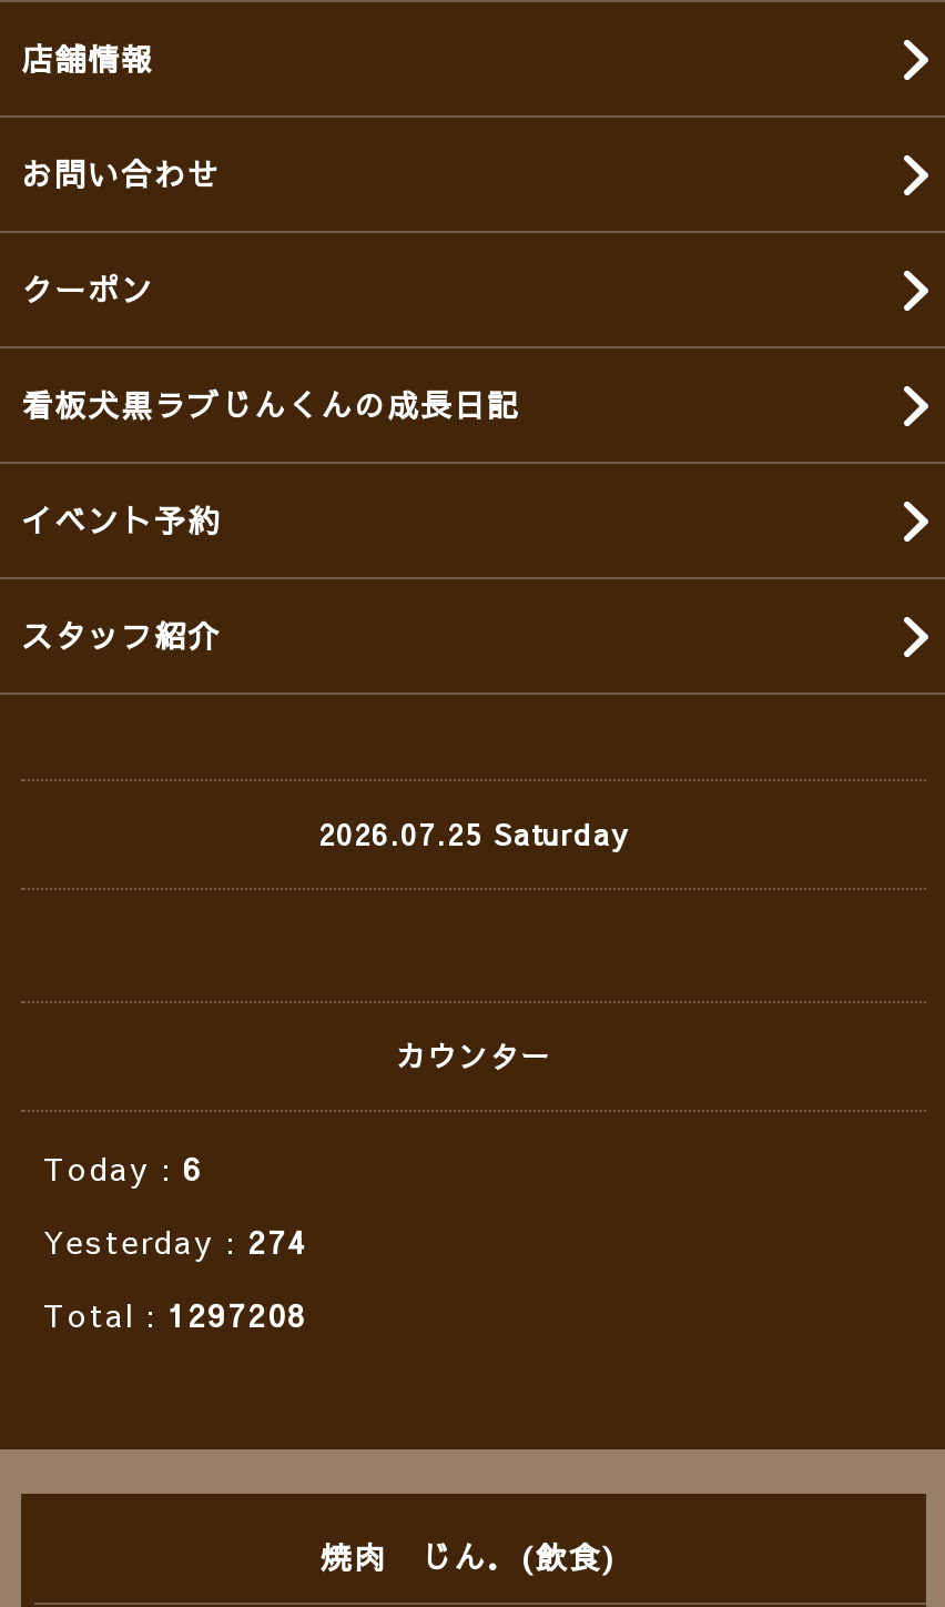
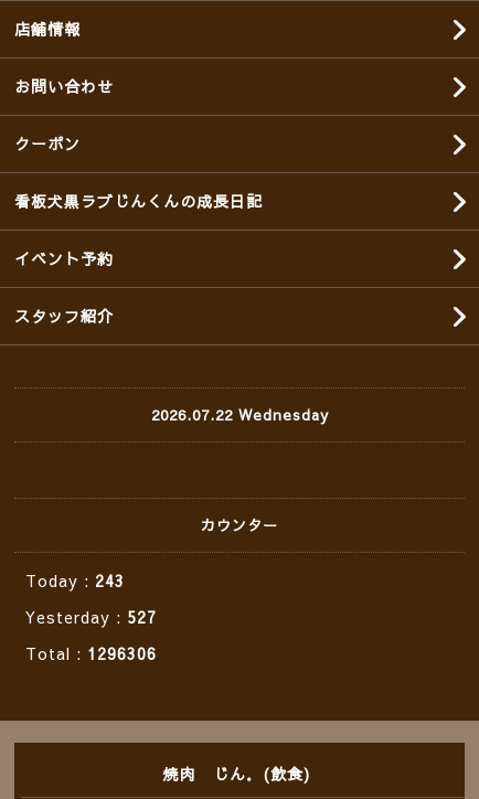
- 2026.07.25 Saturday
+ 2026.07.22 Wednesday

- Today : 6
+ Today : 243

- Yesterday : 274
+ Yesterday : 527

- Total : 1297208
+ Total : 1296306
